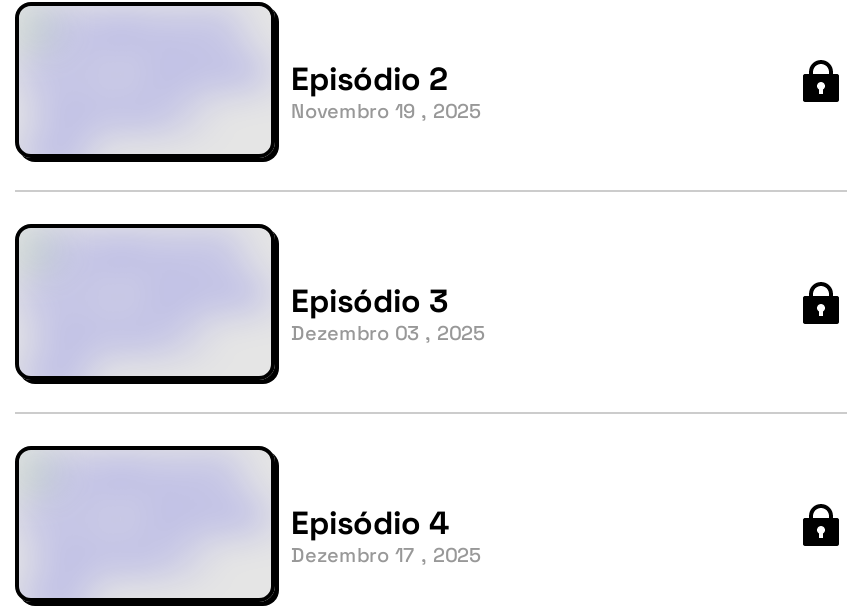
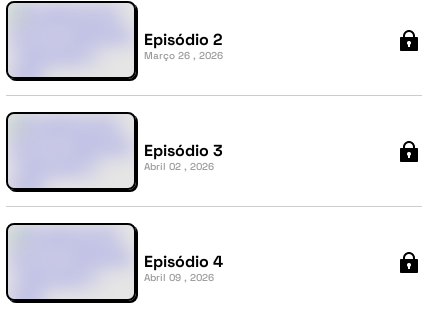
- Novembro 19 , 2025
+ Março 26 , 2026

- Dezembro 03 , 2025
+ Abril 02 , 2026

- Dezembro 17 , 2025
+ Abril 09 , 2026
